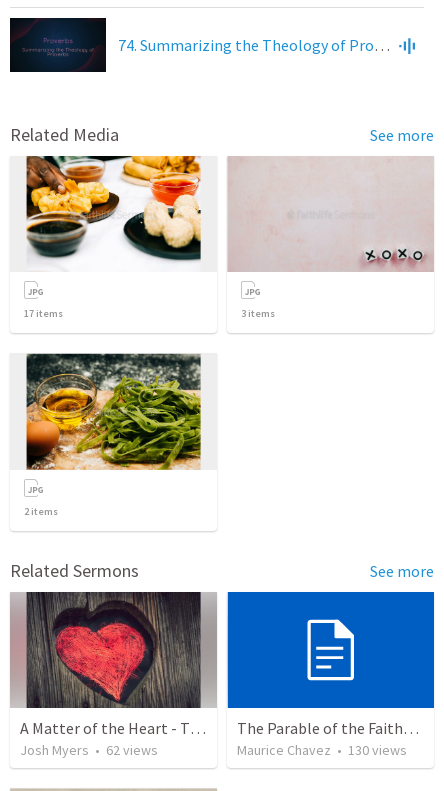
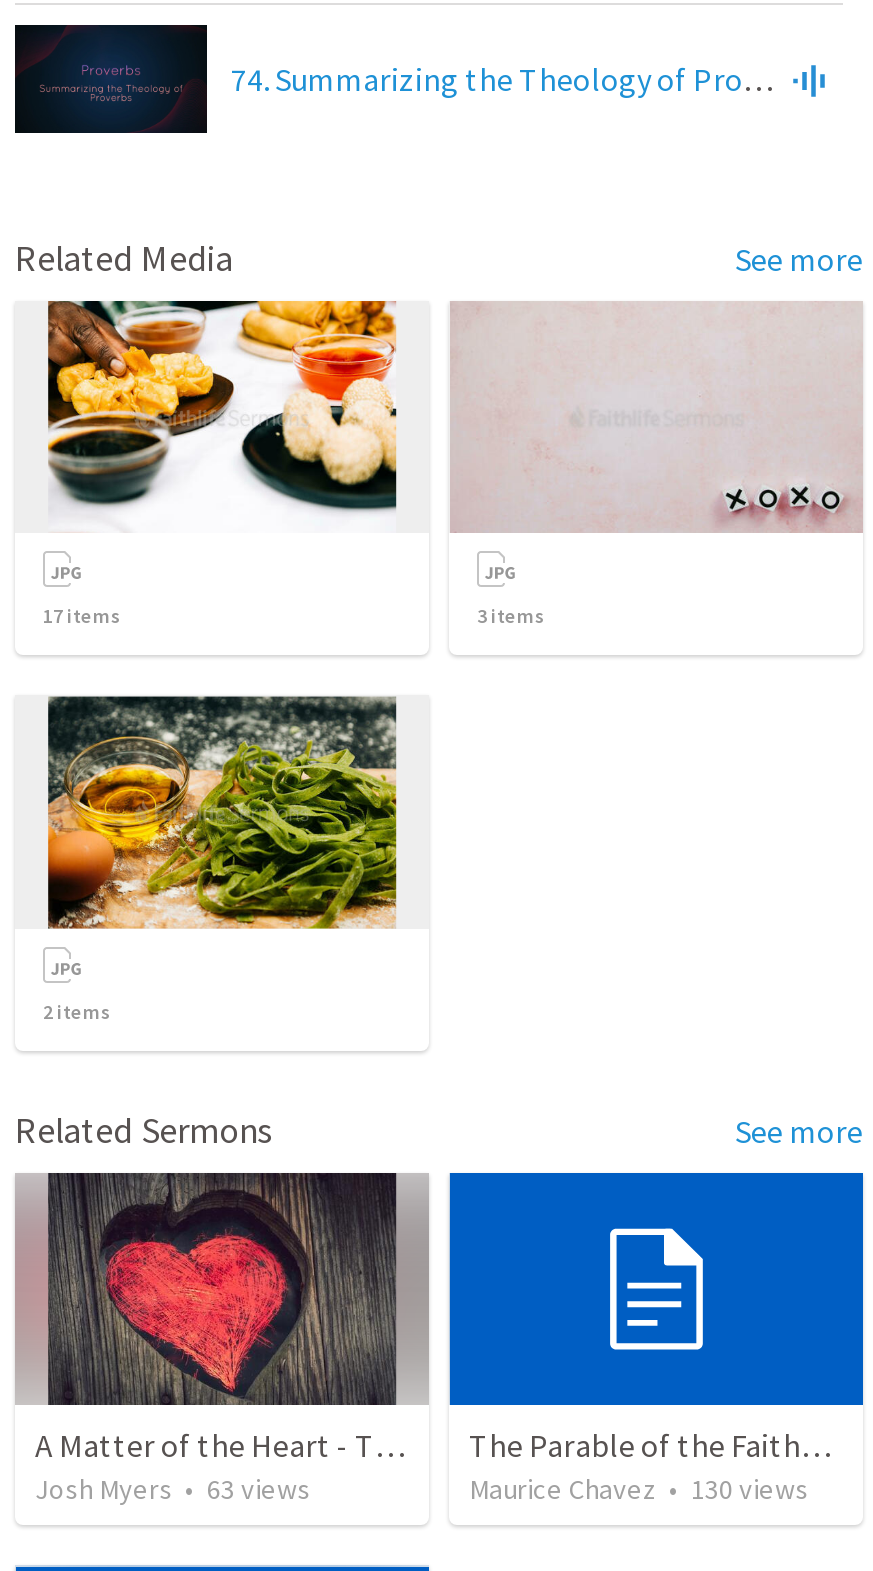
- Josh Myers • 62 views
+ Josh Myers • 63 views
